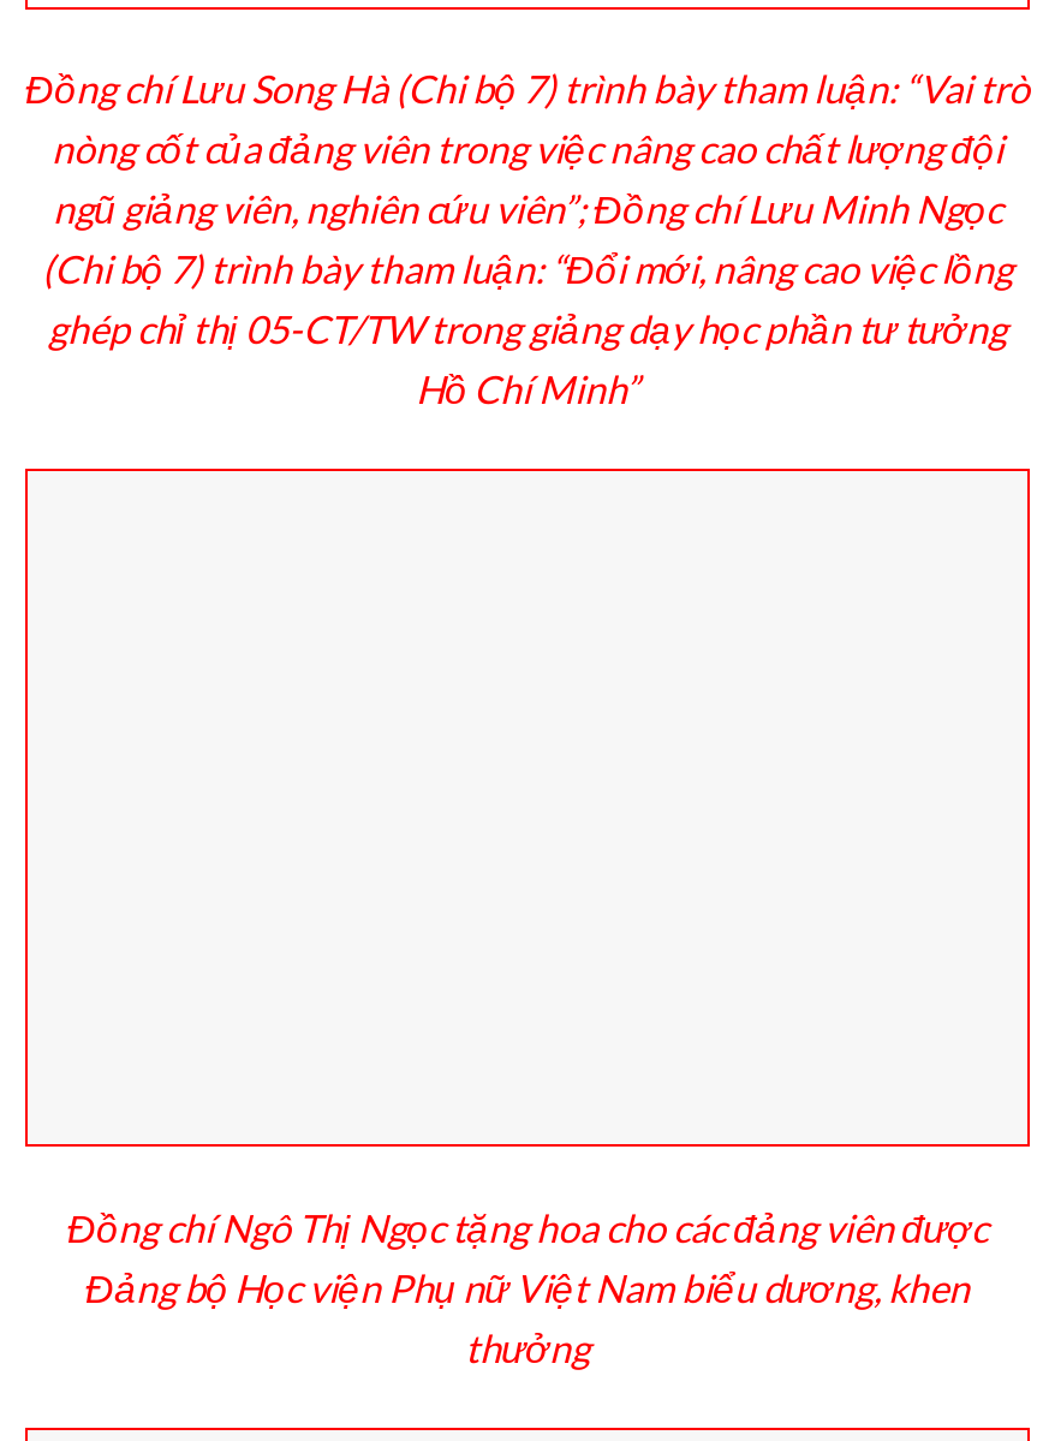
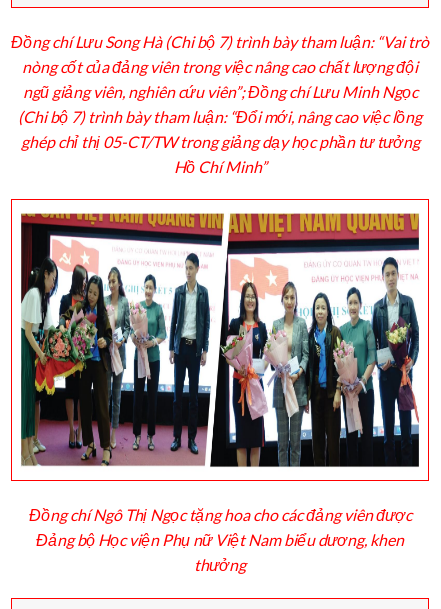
+ [image]
